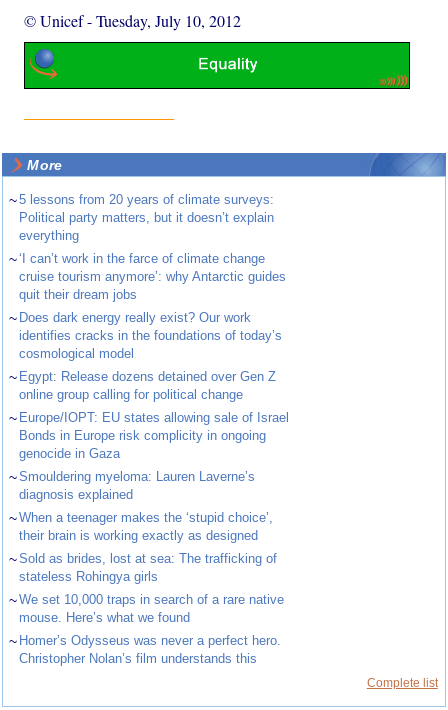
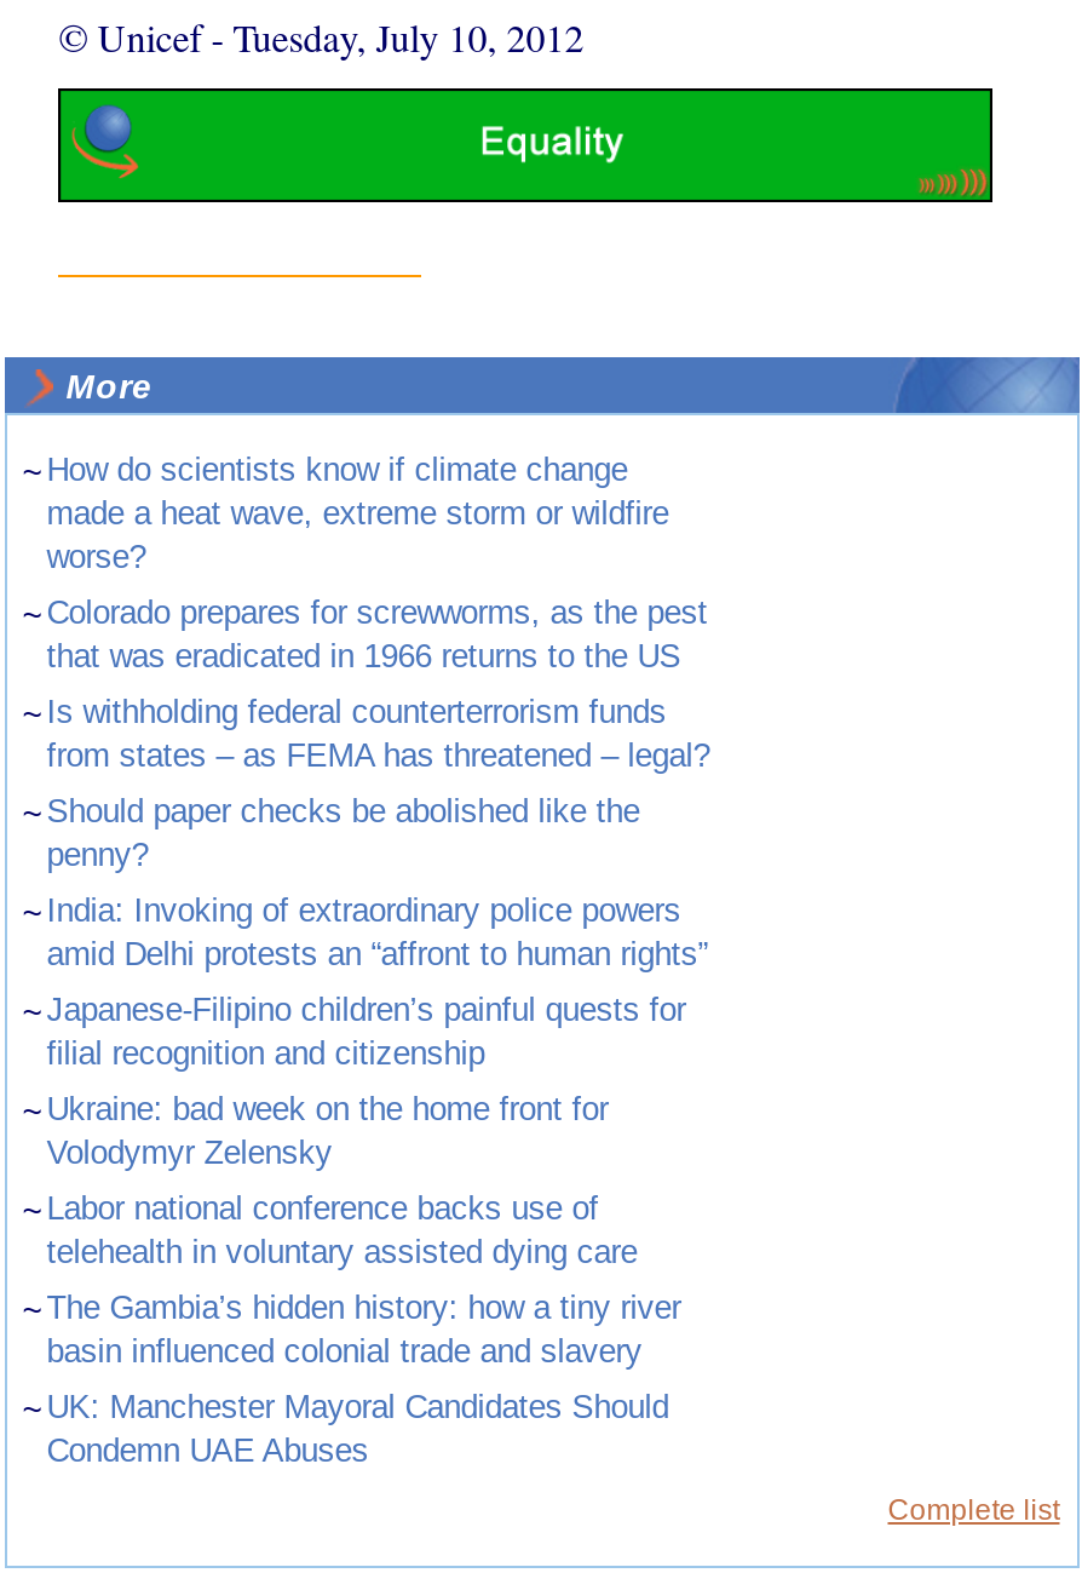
- ~ 5 lessons from 20 years of climate surveys:
- Political party matters, but it doesn’t explain
- everything
+ ~ How do scientists know if climate change
+ made a heat wave, extreme storm or wildfire
+ worse?

- ~ ‘I can’t work in the farce of climate change
- cruise tourism anymore’: why Antarctic guides
- quit their dream jobs
+ ~ Colorado prepares for screwworms, as the pest
+ that was eradicated in 1966 returns to the US

- ~ Does dark energy really exist? Our work
- identifies cracks in the foundations of today’s
- cosmological model
+ ~ Is withholding federal counterterrorism funds
+ from states – as FEMA has threatened – legal?

- ~ Egypt: Release dozens detained over Gen Z
- online group calling for political change
+ ~ Should paper checks be abolished like the
+ penny?

- ~ Europe/IOPT: EU states allowing sale of Israel
- Bonds in Europe risk complicity in ongoing
- genocide in Gaza
+ ~ India: Invoking of extraordinary police powers
+ amid Delhi protests an “affront to human rights”

- ~ Smouldering myeloma: Lauren Laverne’s
- diagnosis explained
+ ~ Japanese-Filipino children’s painful quests for
+ filial recognition and citizenship

- ~ When a teenager makes the ‘stupid choice’,
- their brain is working exactly as designed
+ ~ Ukraine: bad week on the home front for
+ Volodymyr Zelensky

- ~ Sold as brides, lost at sea: The trafficking of
- stateless Rohingya girls
+ ~ Labor national conference backs use of
+ telehealth in voluntary assisted dying care

- ~ We set 10,000 traps in search of a rare native
- mouse. Here’s what we found
+ ~ The Gambia’s hidden history: how a tiny river
+ basin influenced colonial trade and slavery

- ~ Homer’s Odysseus was never a perfect hero.
- Christopher Nolan’s film understands this
+ ~ UK: Manchester Mayoral Candidates Should
+ Condemn UAE Abuses
